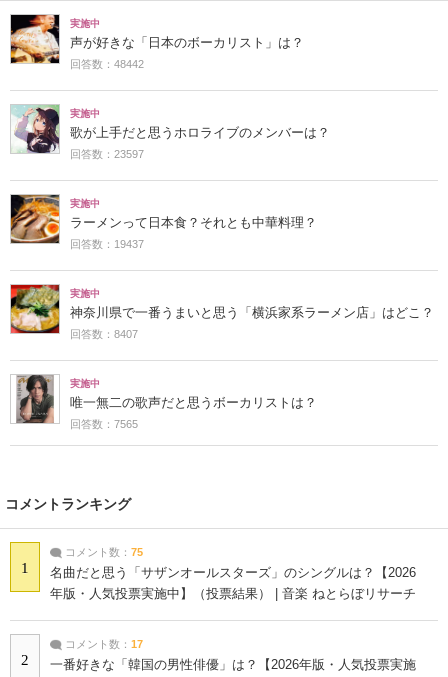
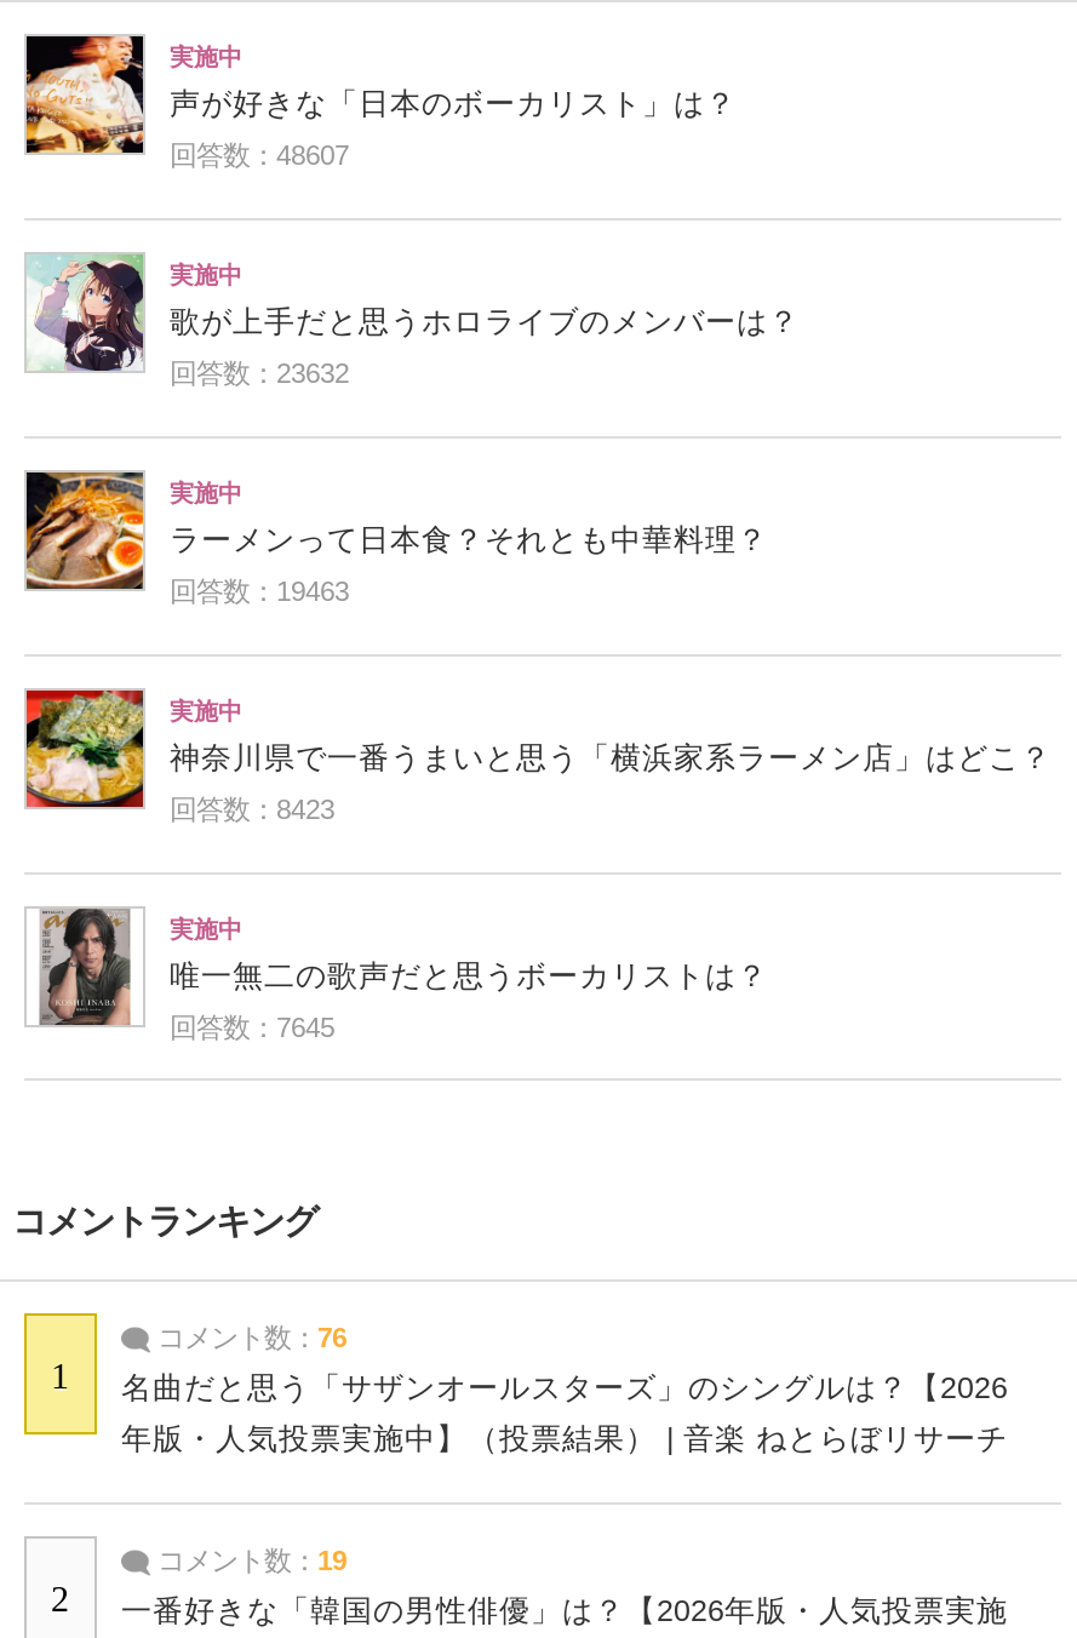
- 回答数：48442
+ 回答数：48607

- 回答数：23597
+ 回答数：23632

- 回答数：19437
+ 回答数：19463

- 回答数：8407
+ 回答数：8423

- 回答数：7565
+ 回答数：7645

- コメント数：75
+ コメント数：76

- コメント数：17
+ コメント数：19
